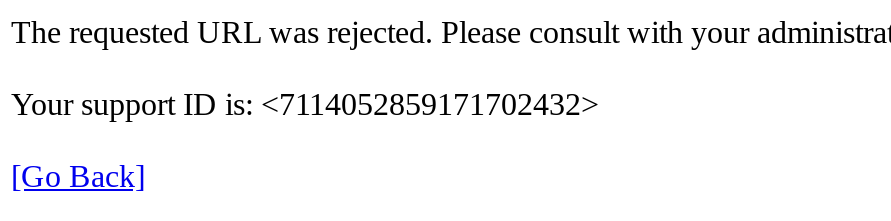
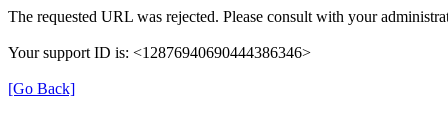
- Your support ID is: <7114052859171702432>
+ Your support ID is: <12876940690444386346>
